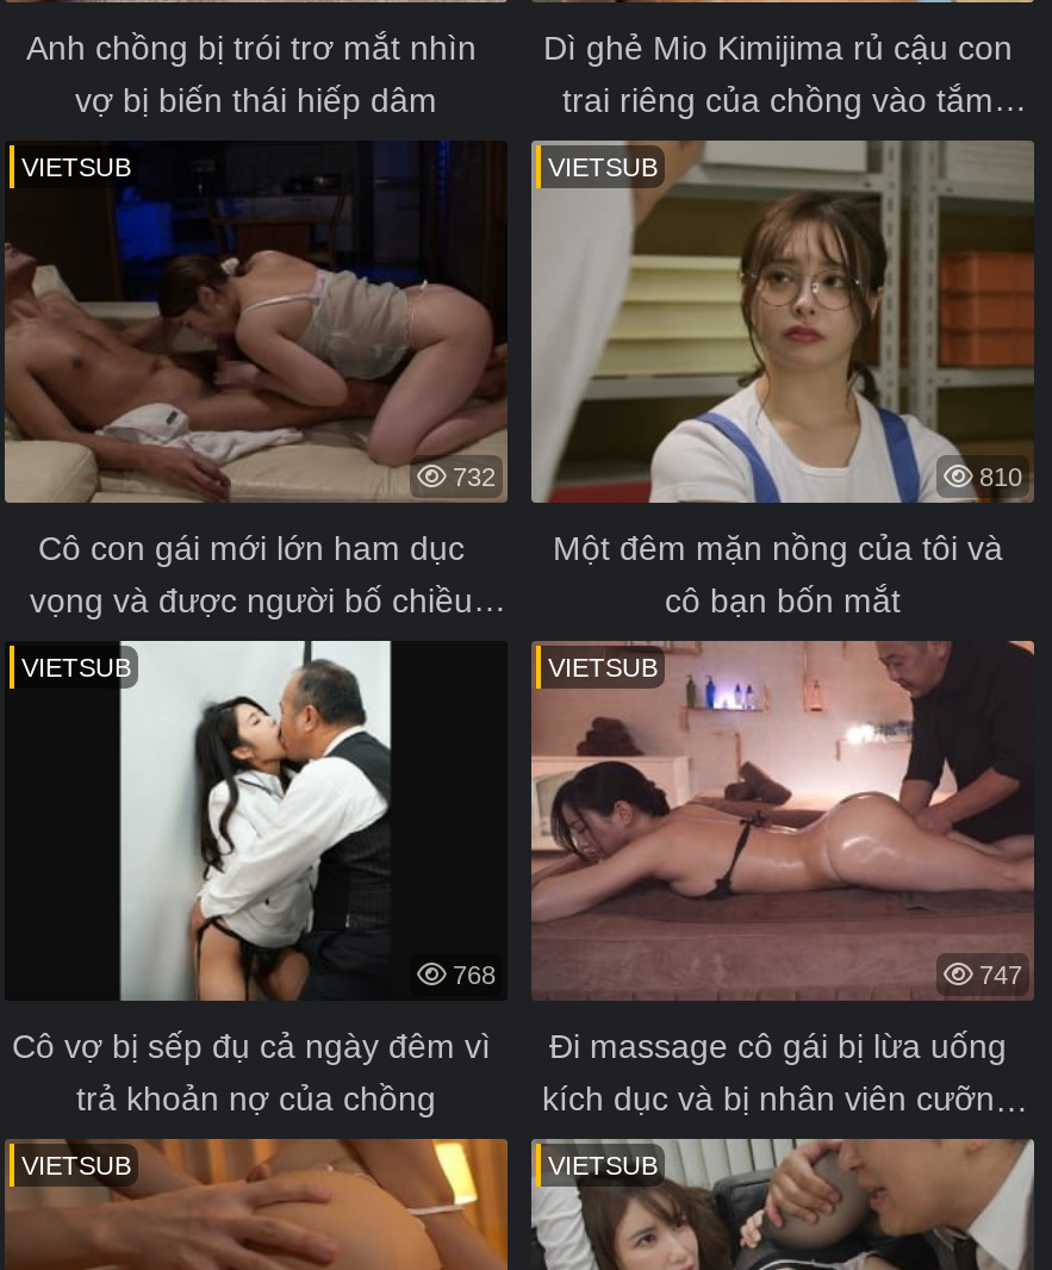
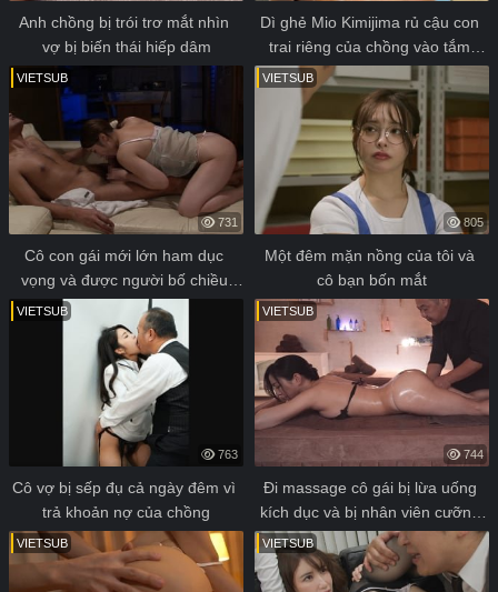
- 732
+ 731

- 810
+ 805

- 768
+ 763

- 747
+ 744
